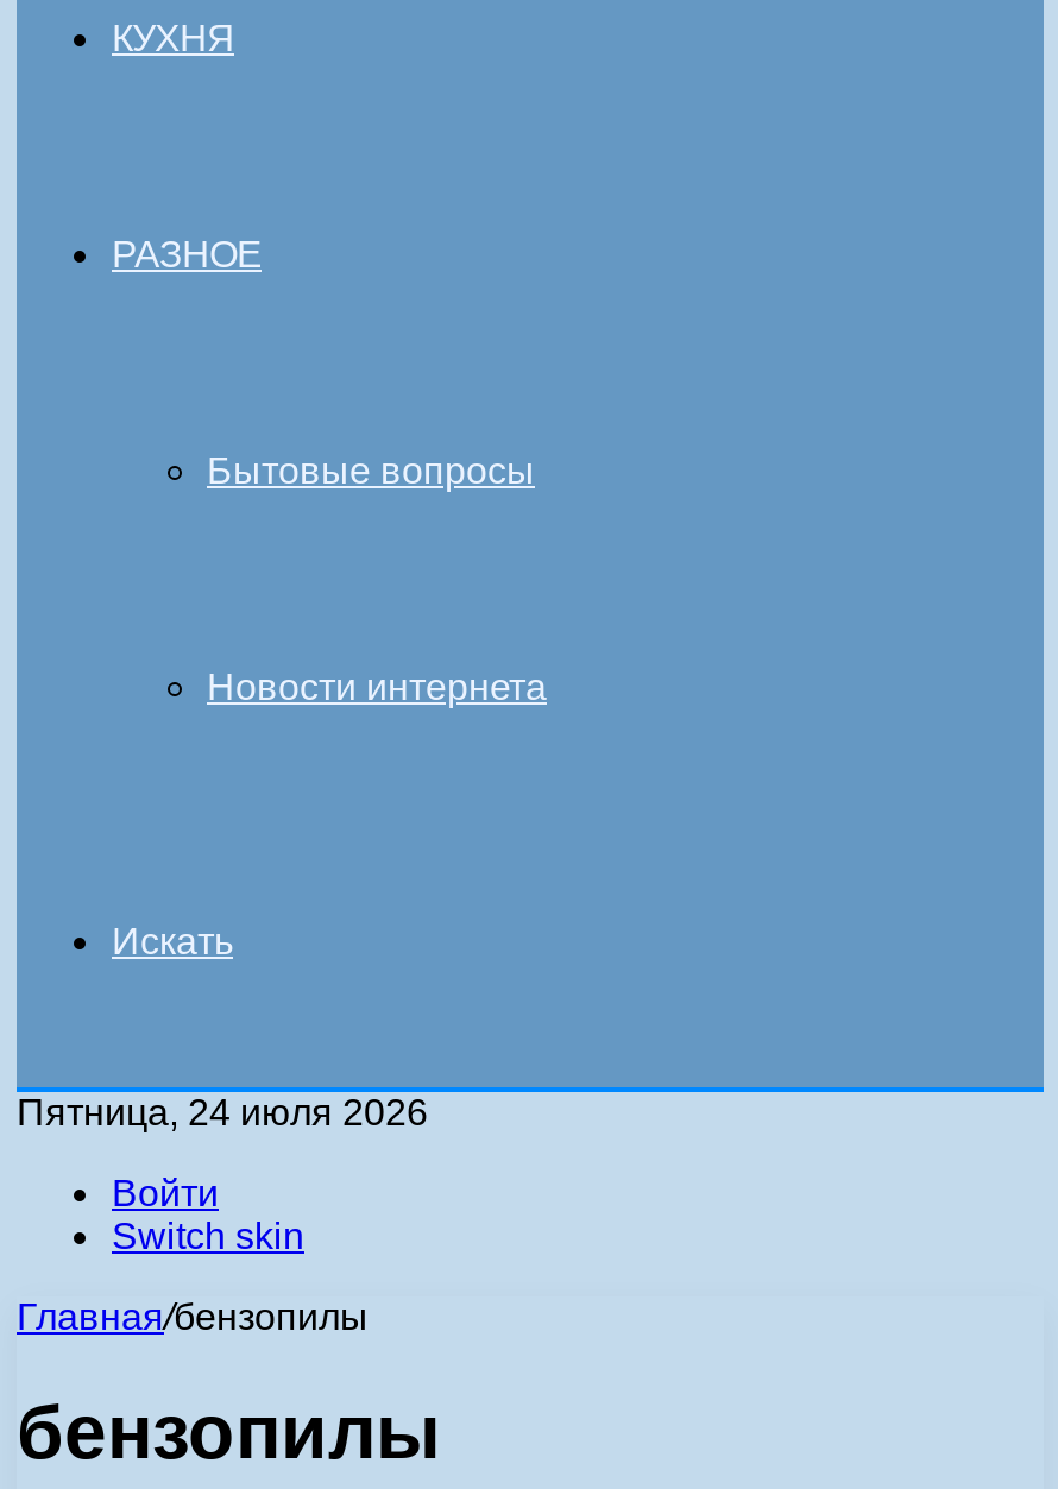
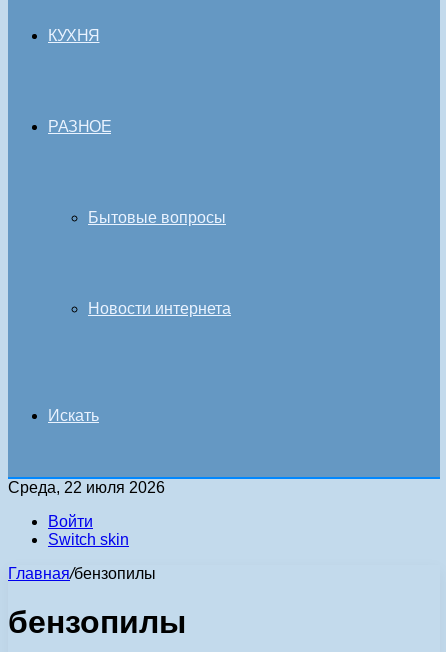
- Пятница, 24 июля 2026
+ Среда, 22 июля 2026
